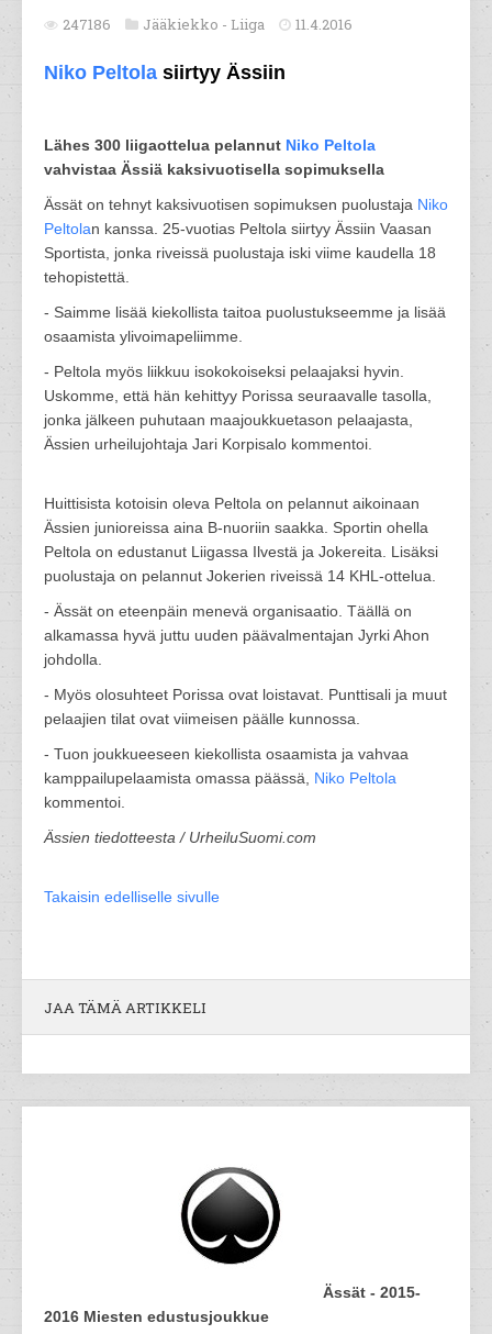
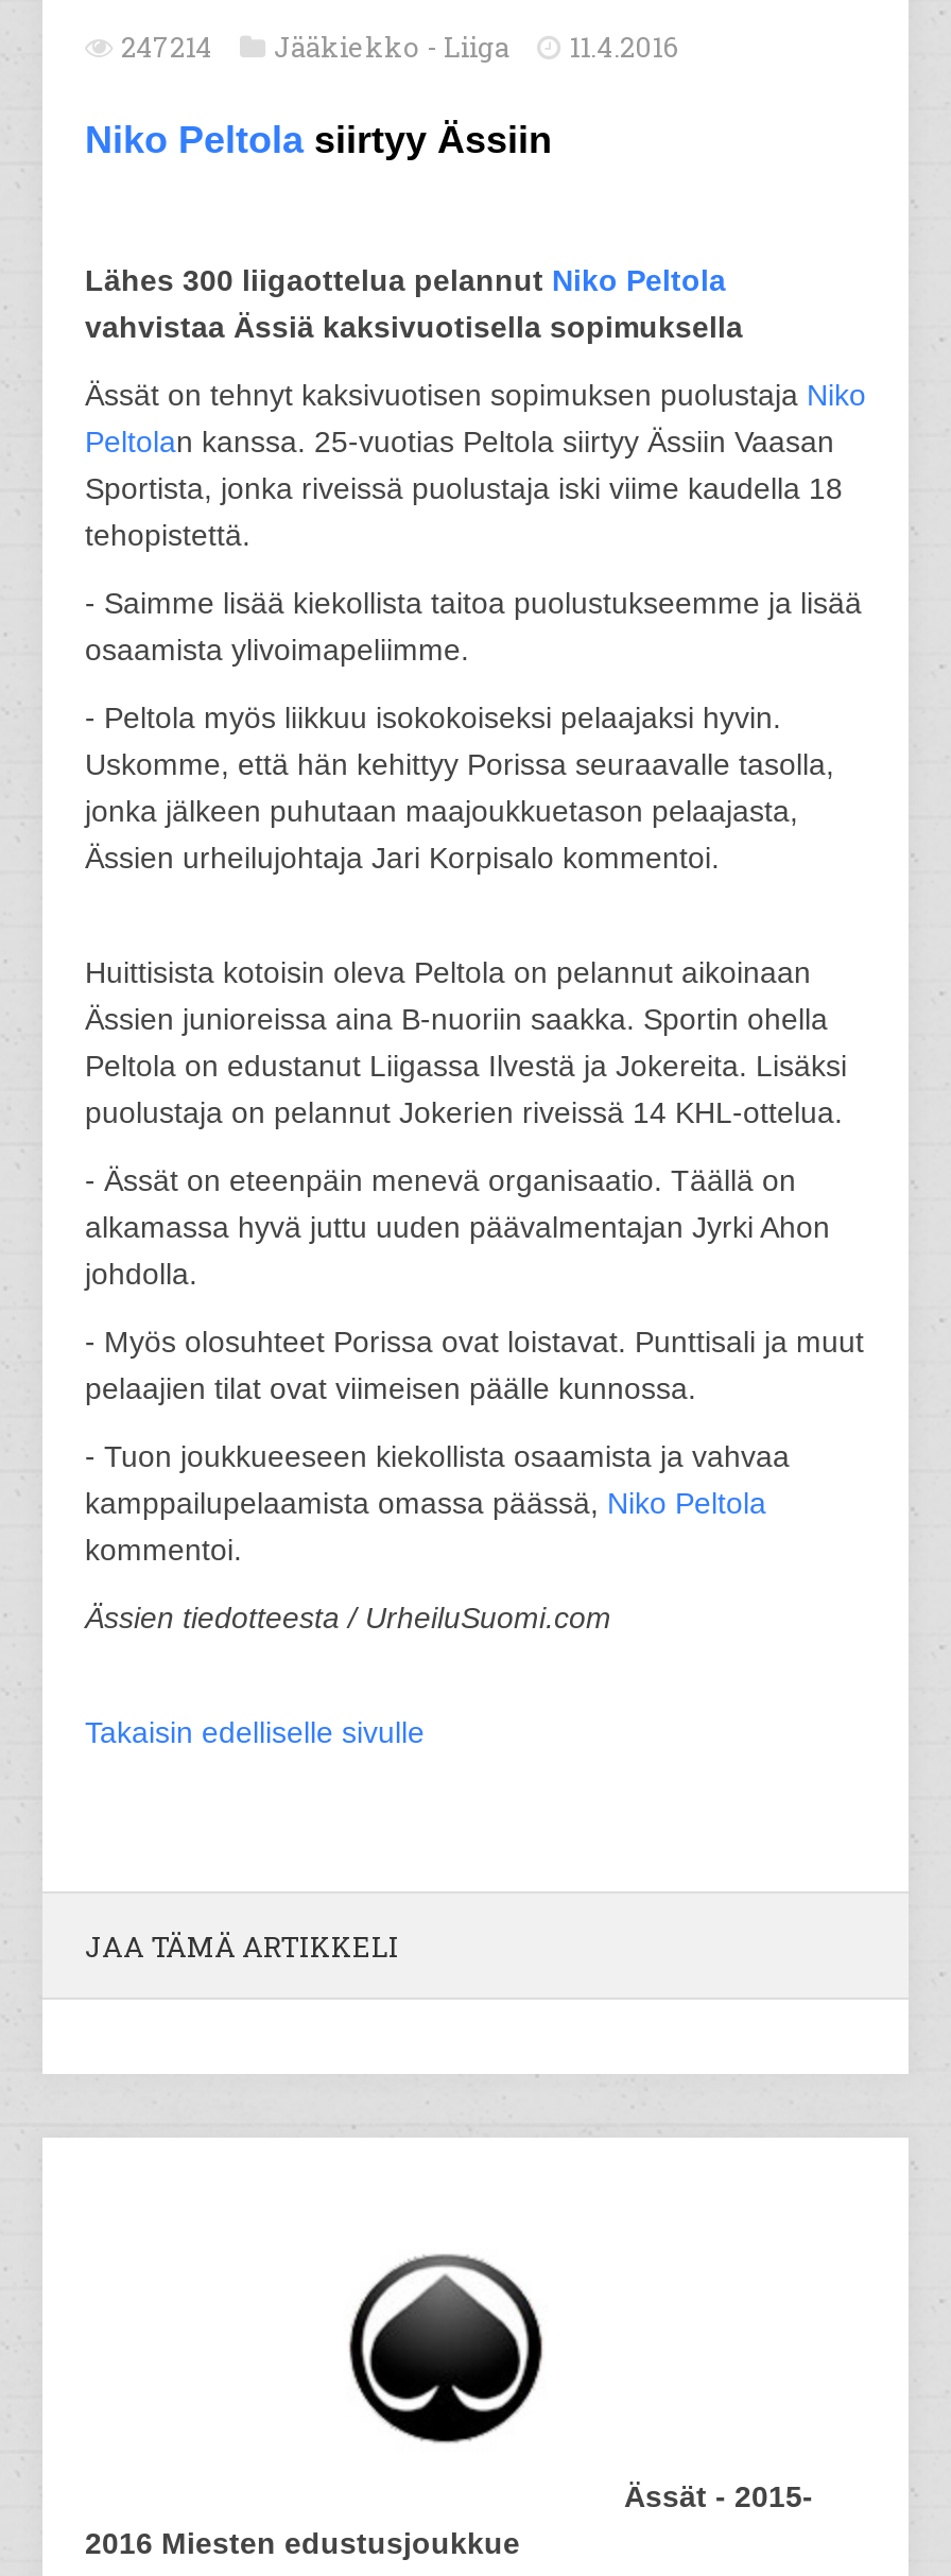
- 247186 Jääkiekko - Liiga 11.4.2016
+ 247214 Jääkiekko - Liiga 11.4.2016
